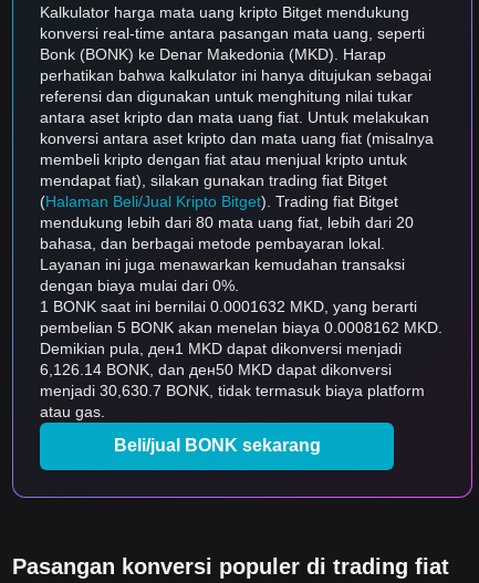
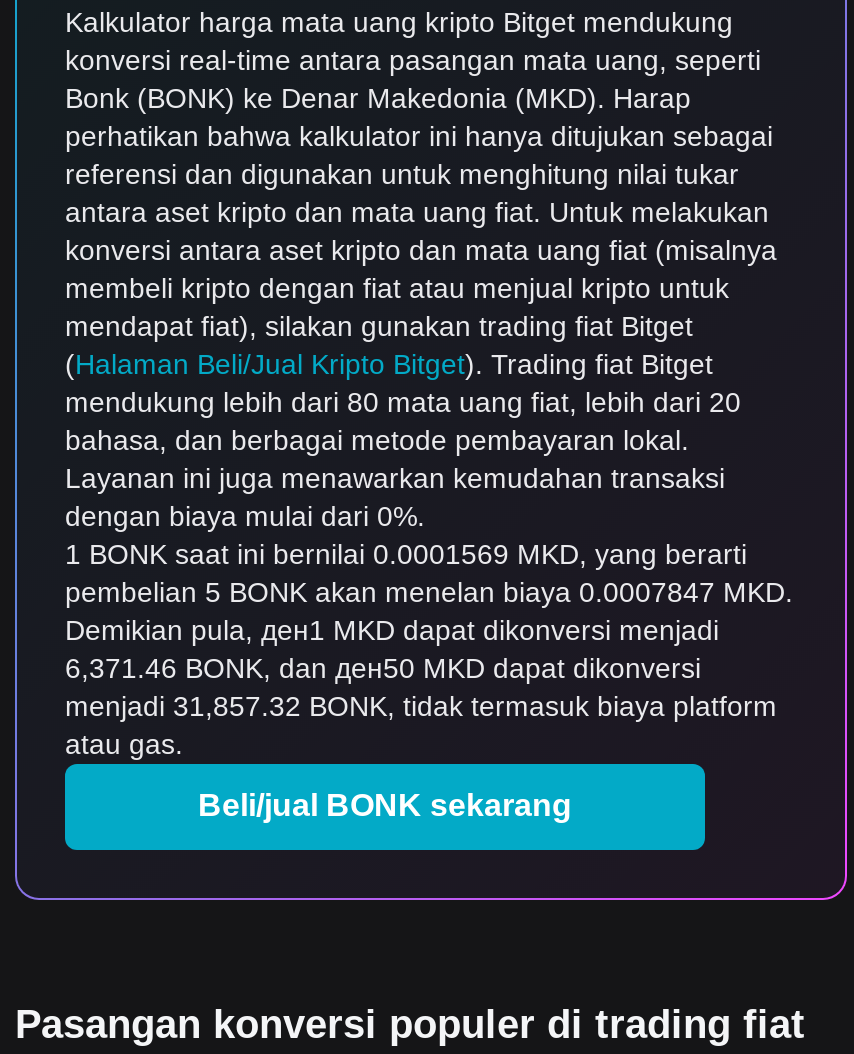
- 1 BONK saat ini bernilai 0.0001632 MKD, yang berarti
+ 1 BONK saat ini bernilai 0.0001569 MKD, yang berarti

- pembelian 5 BONK akan menelan biaya 0.0008162 MKD.
+ pembelian 5 BONK akan menelan biaya 0.0007847 MKD.

- 6,126.14 BONK, dan ден50 MKD dapat dikonversi
+ 6,371.46 BONK, dan ден50 MKD dapat dikonversi

- menjadi 30,630.7 BONK, tidak termasuk biaya platform
+ menjadi 31,857.32 BONK, tidak termasuk biaya platform
